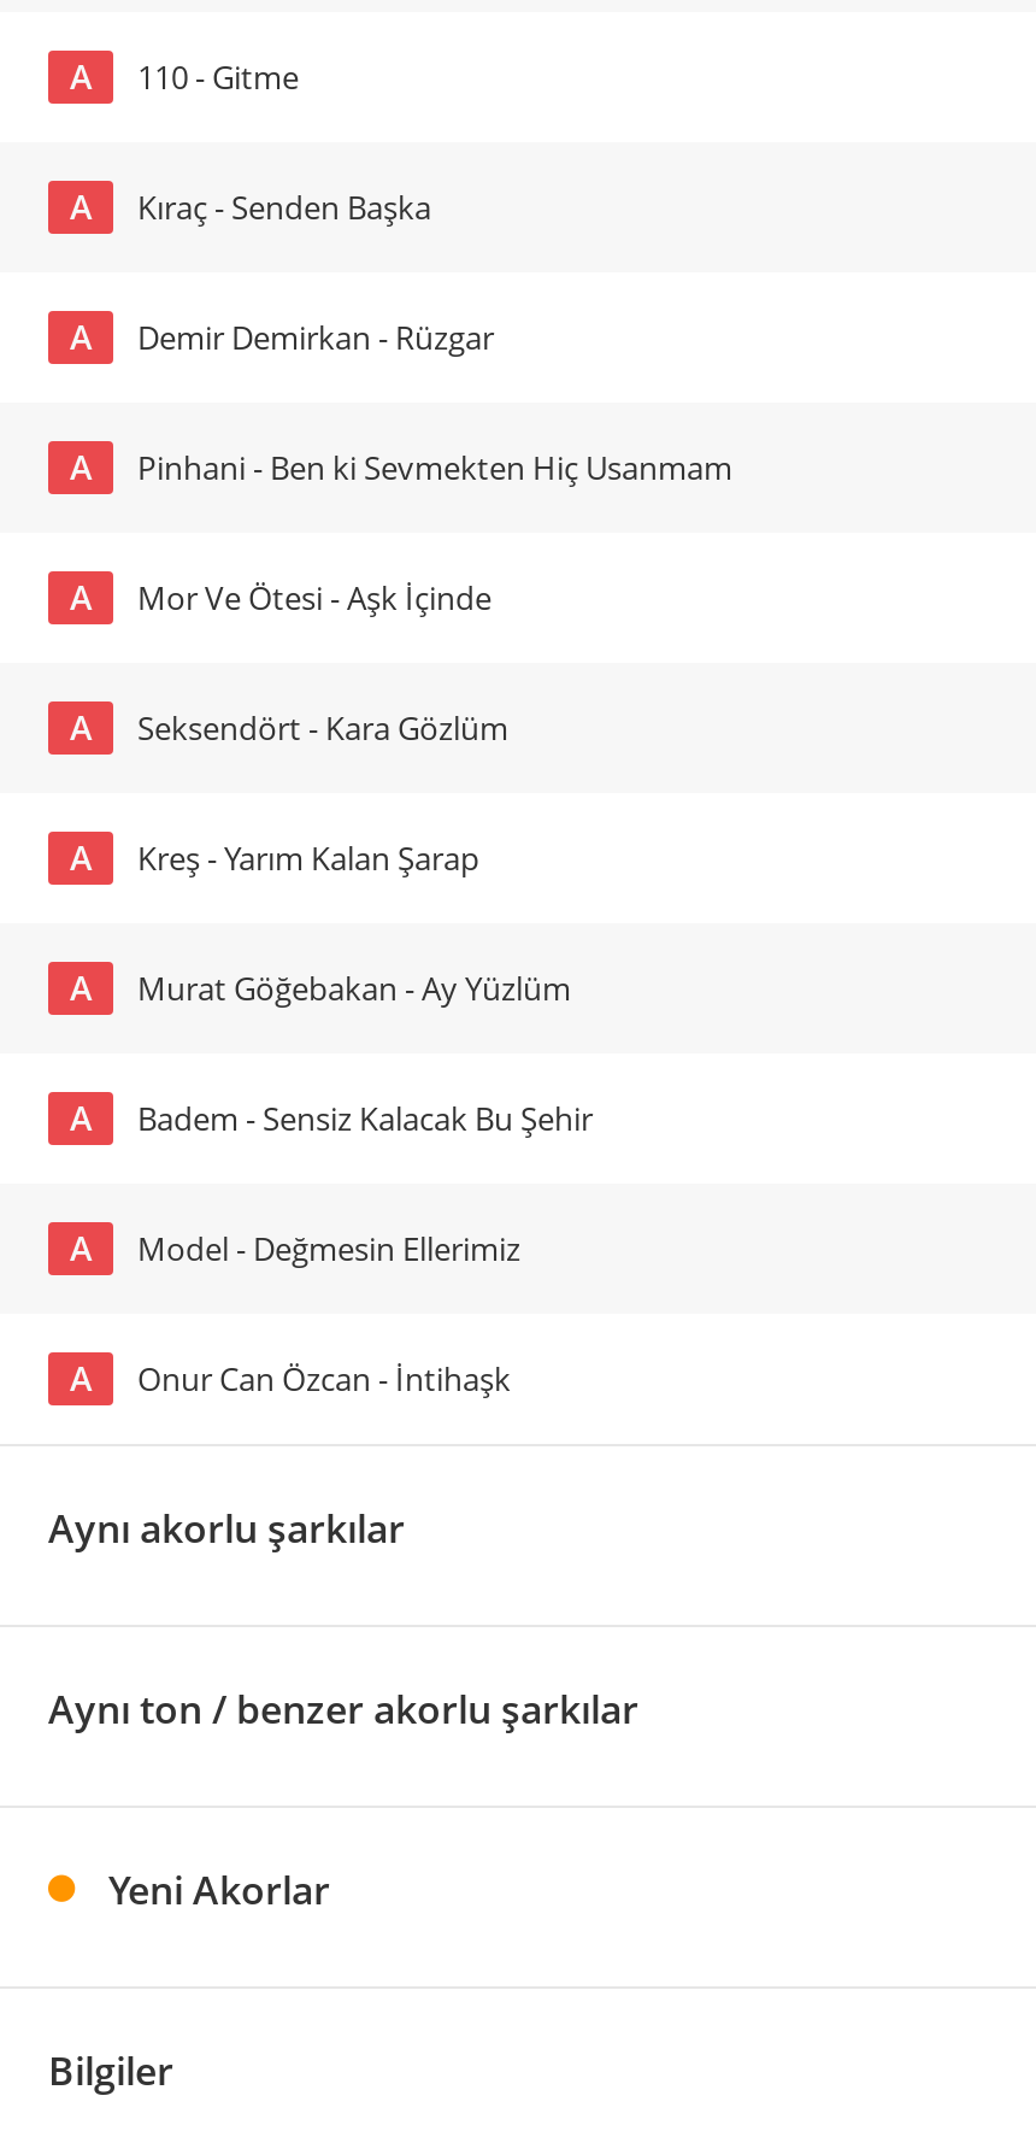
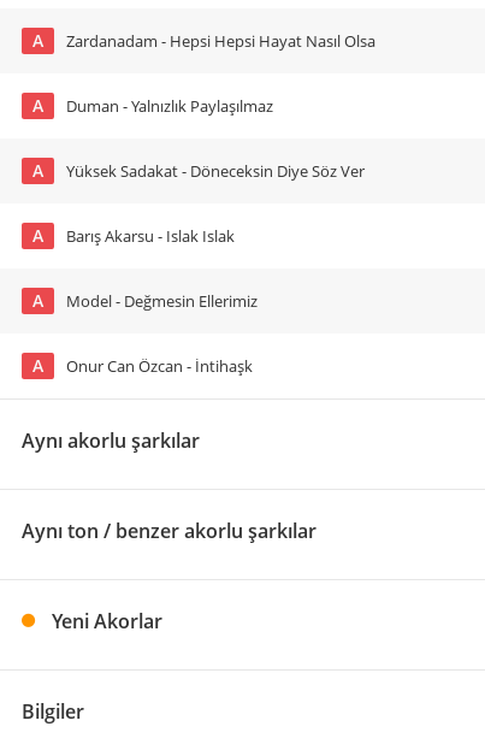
- 110 - Gitme
+ Zardanadam - Hepsi Hepsi Hayat Nasıl Olsa

- Kıraç - Senden Başka
+ Duman - Yalnızlık Paylaşılmaz

- Demir Demirkan - Rüzgar
+ Yüksek Sadakat - Döneceksin Diye Söz Ver

- Pinhani - Ben ki Sevmekten Hiç Usanmam
- A
- Mor Ve Ötesi - Aşk İçinde
- A
- Seksendört - Kara Gözlüm
- A
- Kreş - Yarım Kalan Şarap
- A
- Murat Göğebakan - Ay Yüzlüm
- A
- Badem - Sensiz Kalacak Bu Şehir
+ Barış Akarsu - Islak Islak
